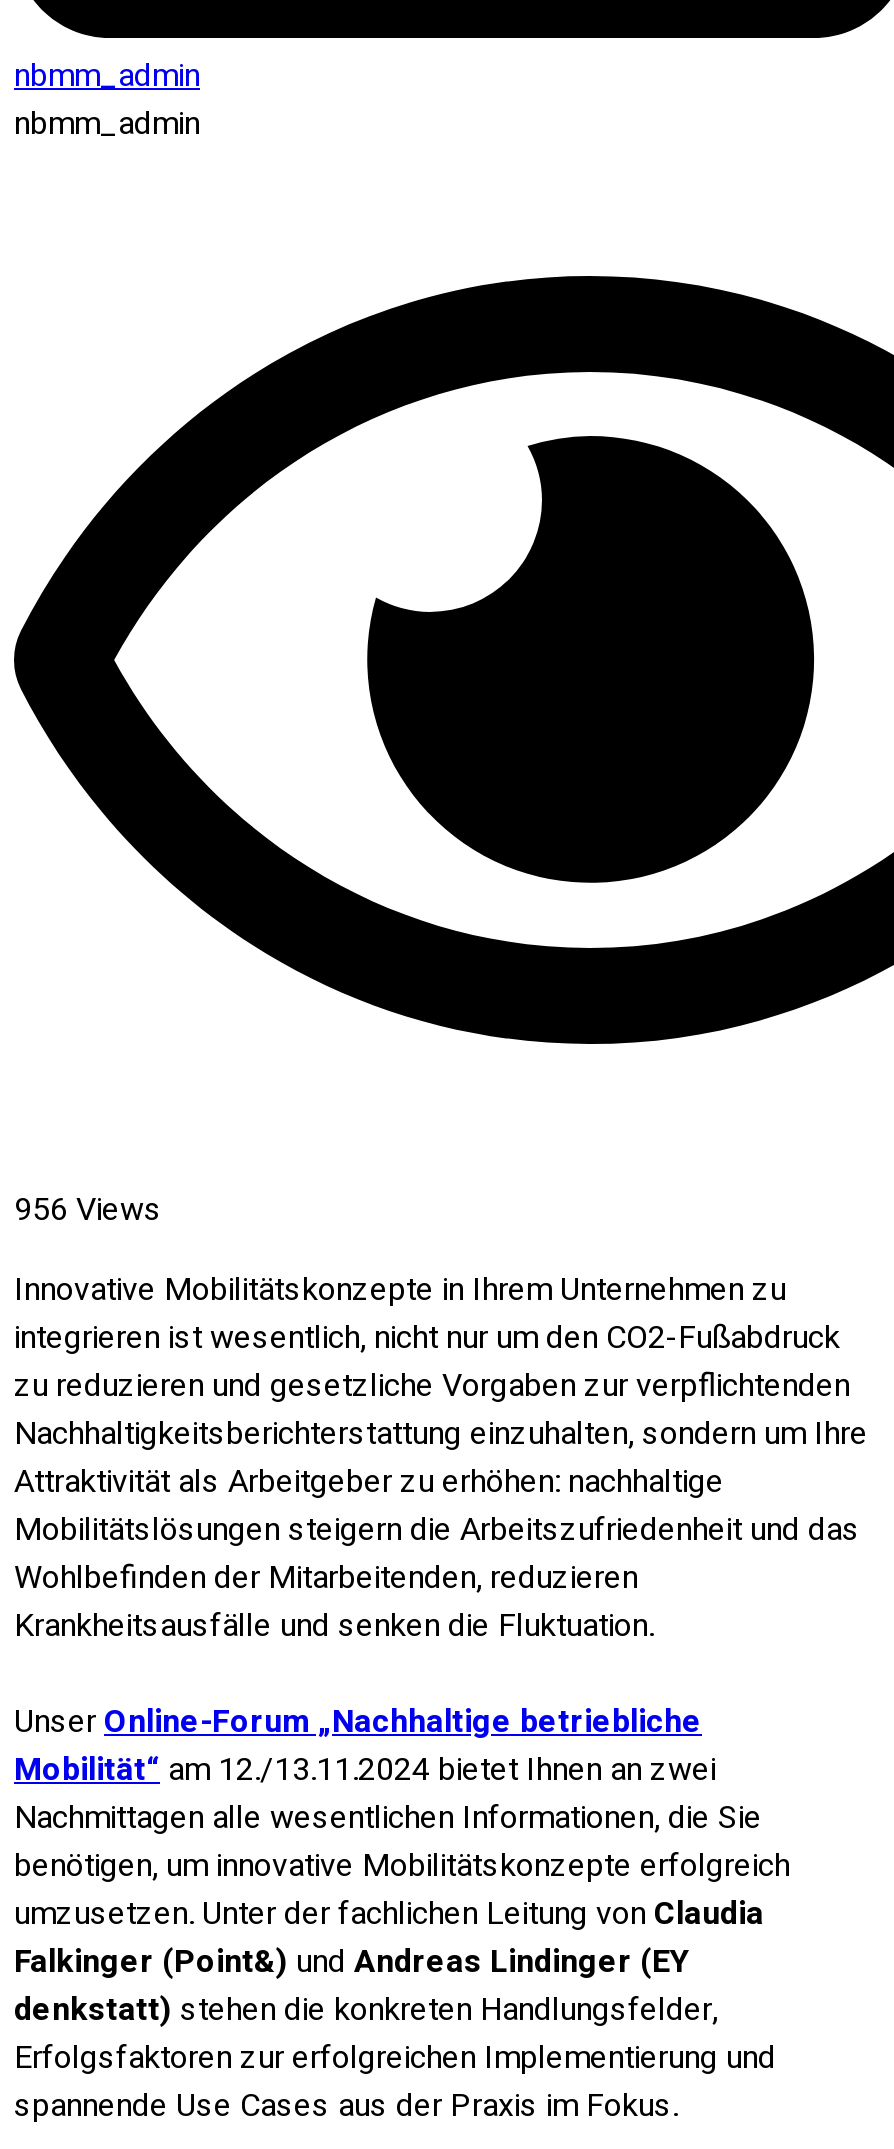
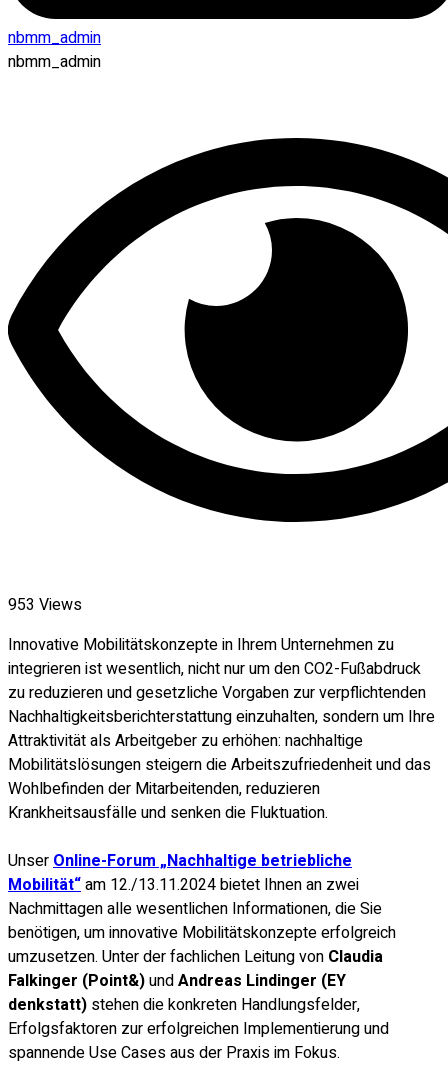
- 956 Views
+ 953 Views
